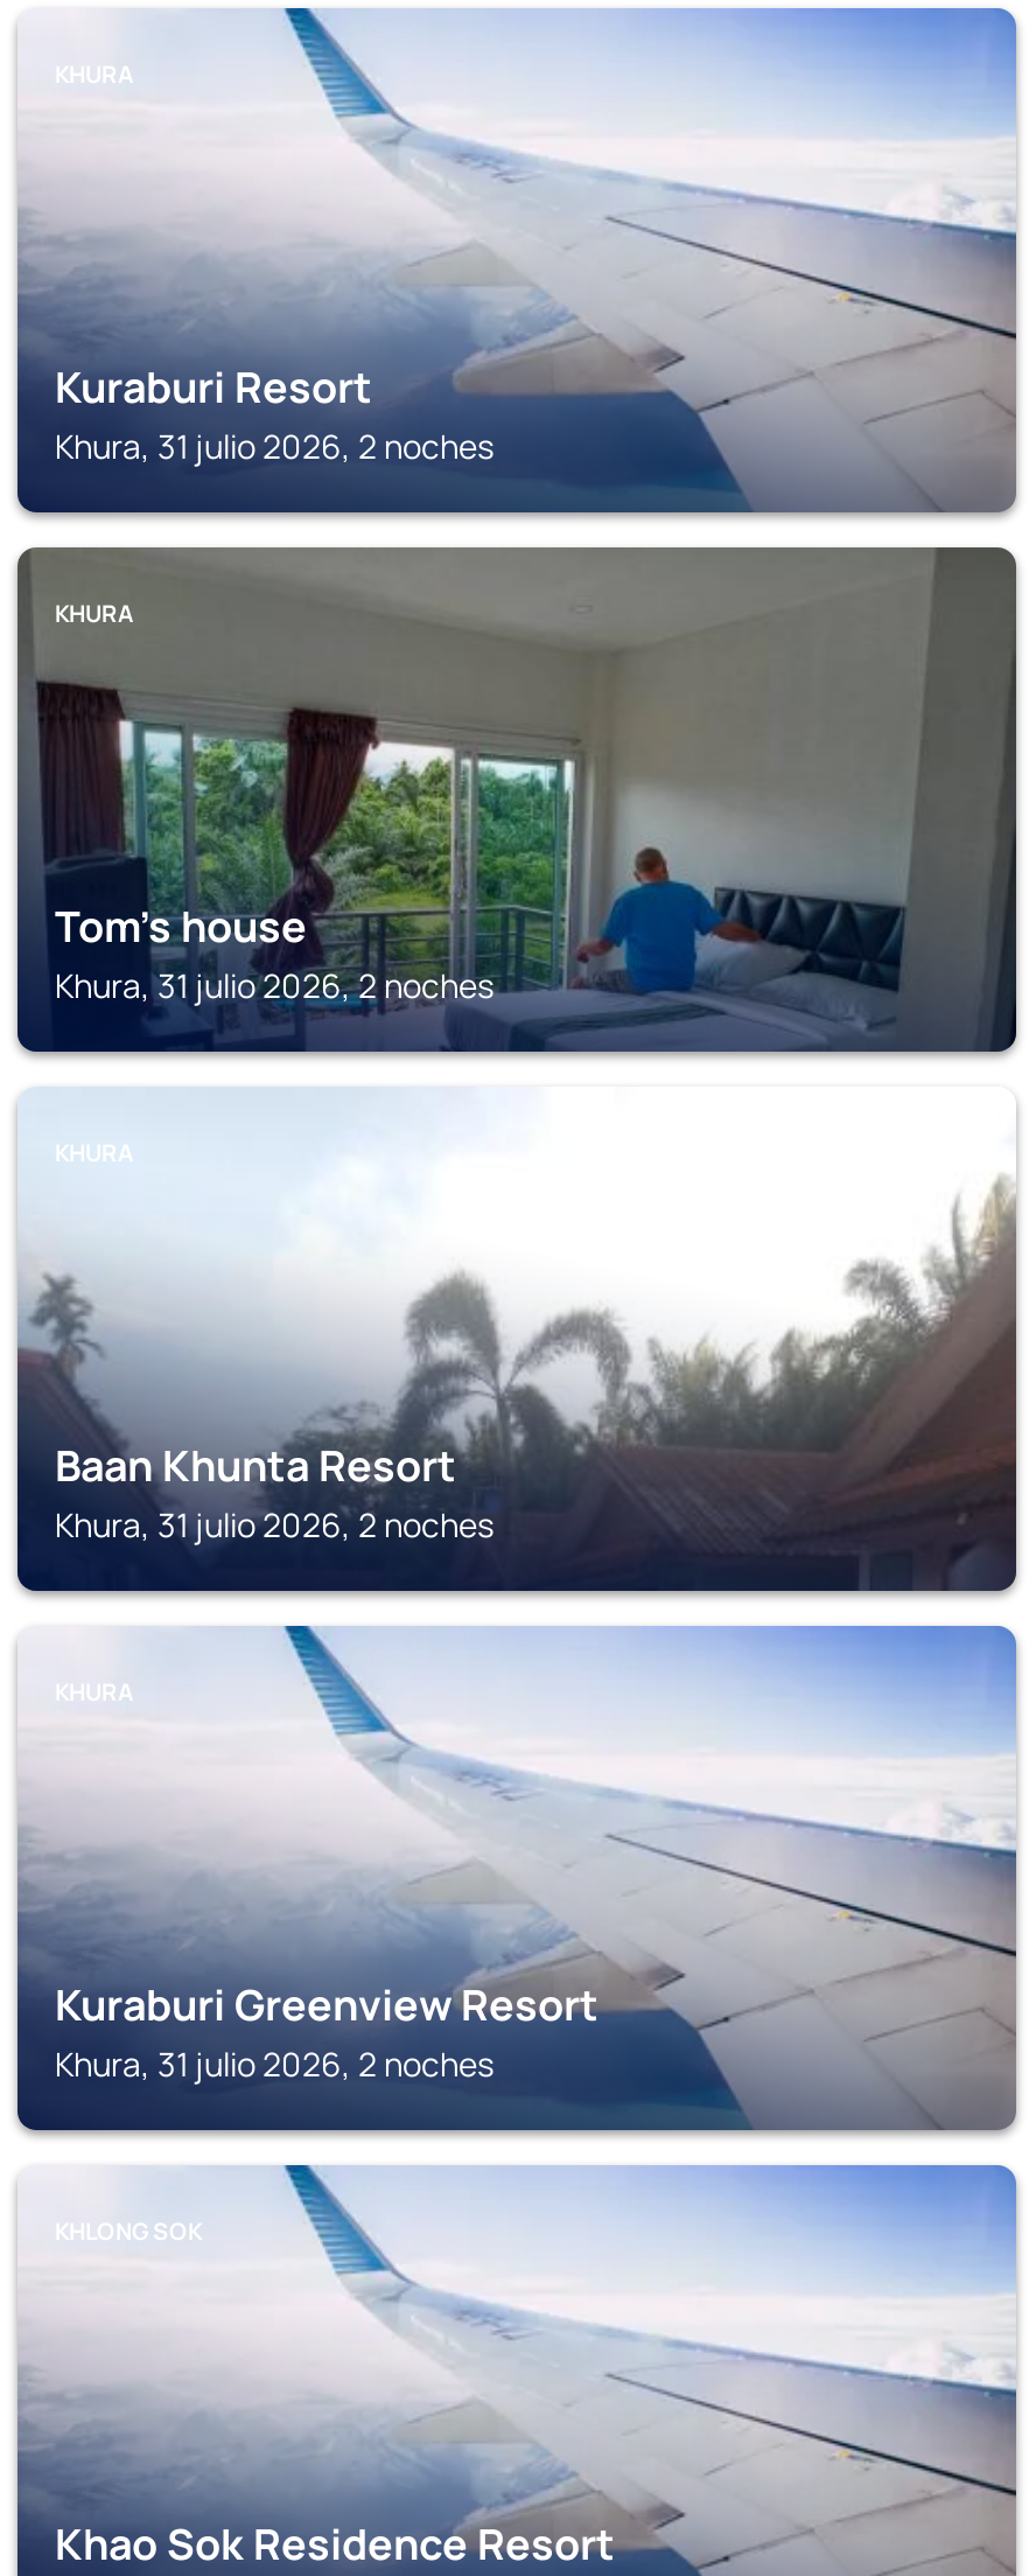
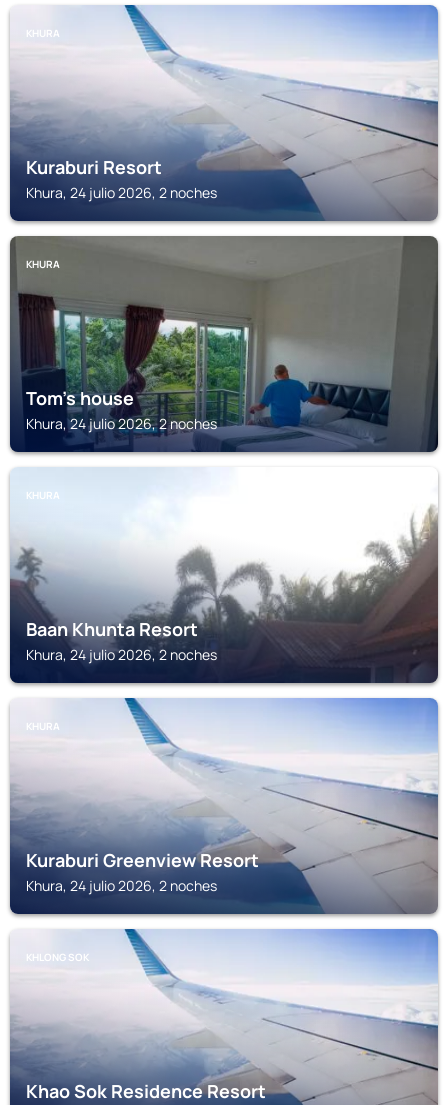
- Khura, 31 julio 2026, 2 noches
+ Khura, 24 julio 2026, 2 noches

- Khura, 31 julio 2026, 2 noches
+ Khura, 24 julio 2026, 2 noches

- Khura, 31 julio 2026, 2 noches
+ Khura, 24 julio 2026, 2 noches

- Khura, 31 julio 2026, 2 noches
+ Khura, 24 julio 2026, 2 noches
